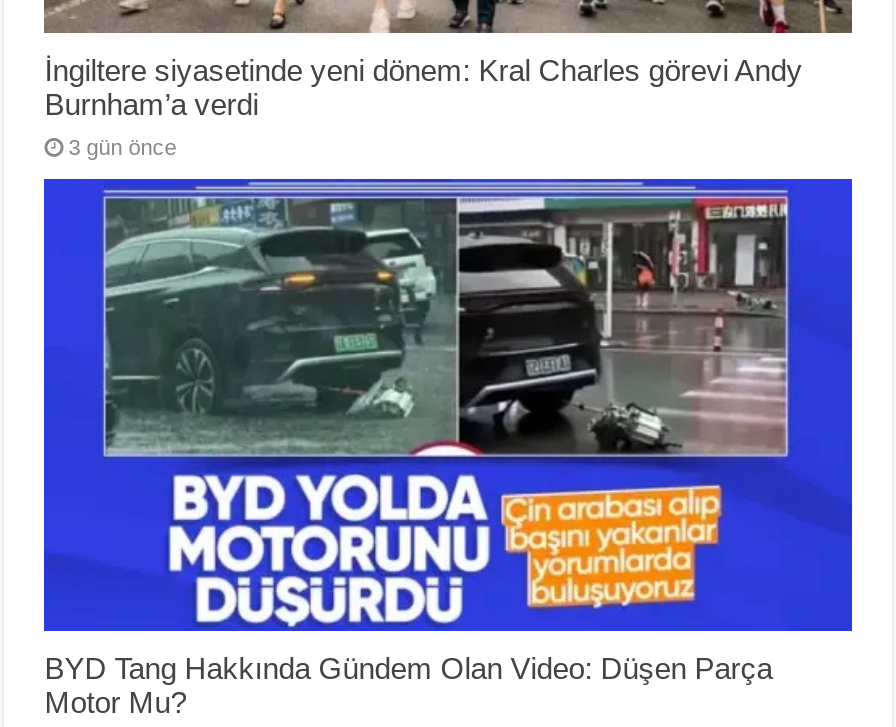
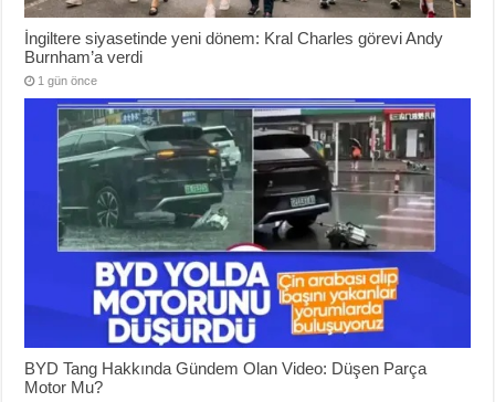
- 3 gün önce
+ 1 gün önce
